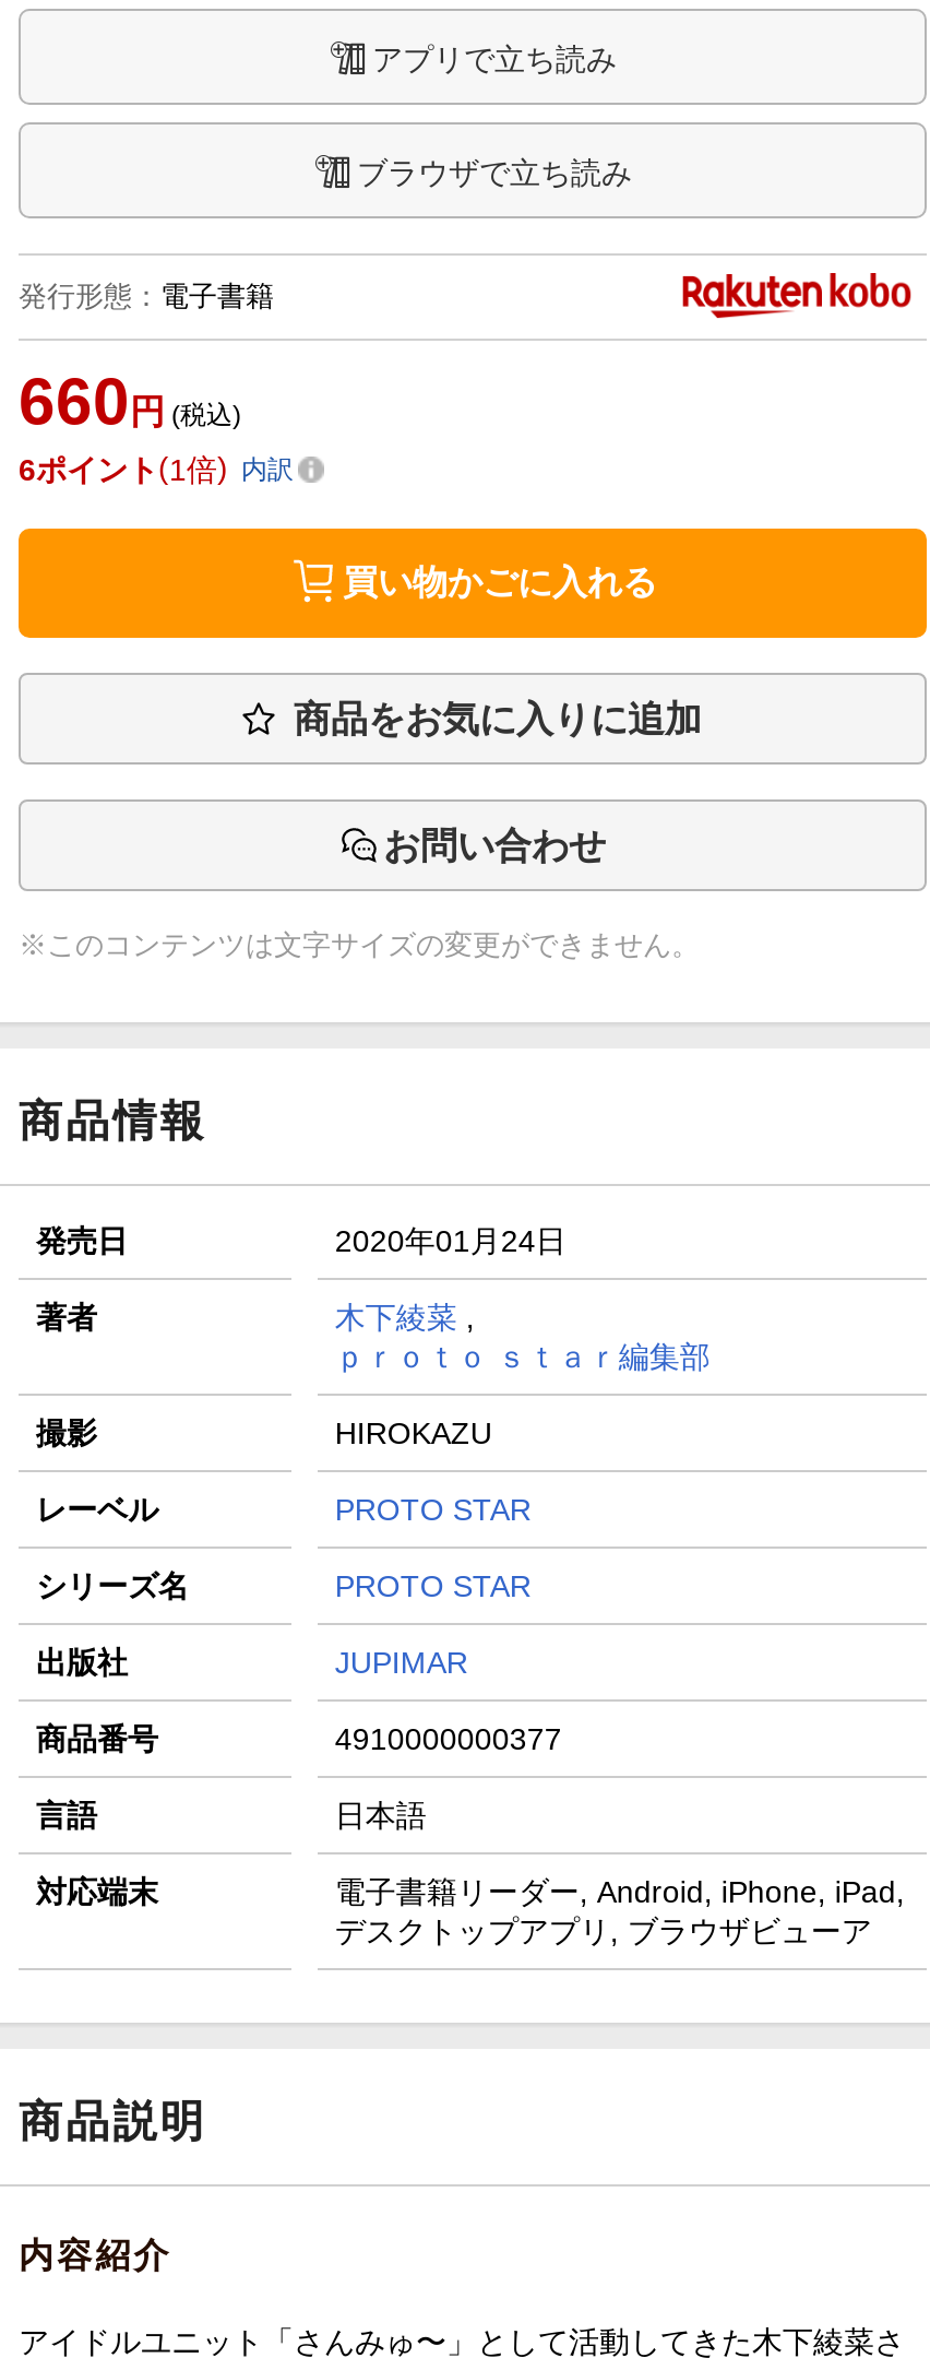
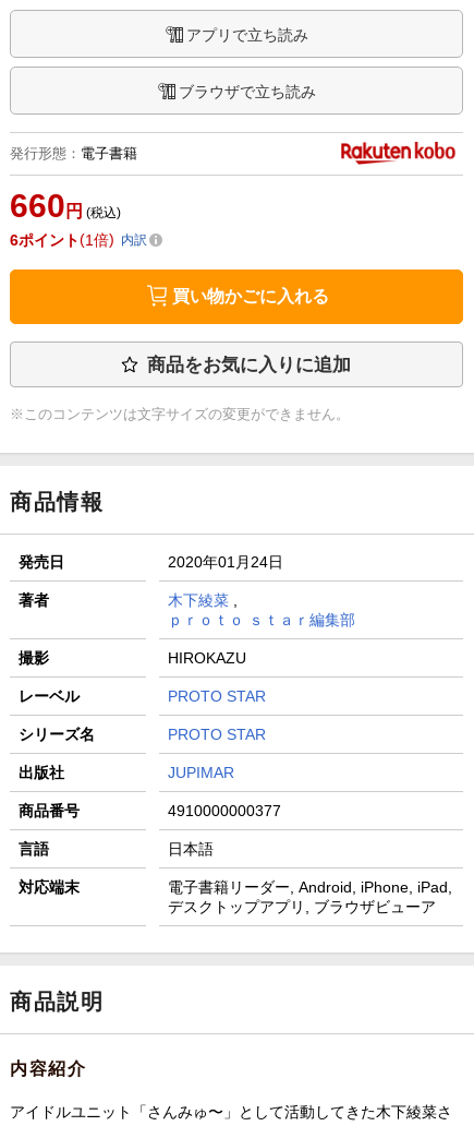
- お問い合わせ
